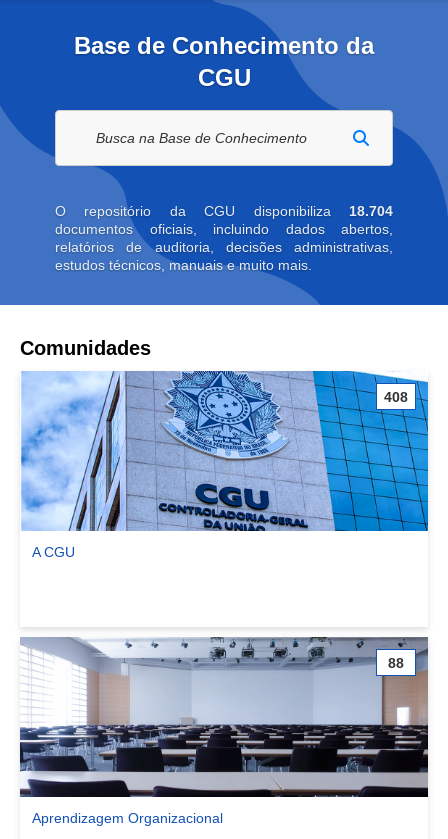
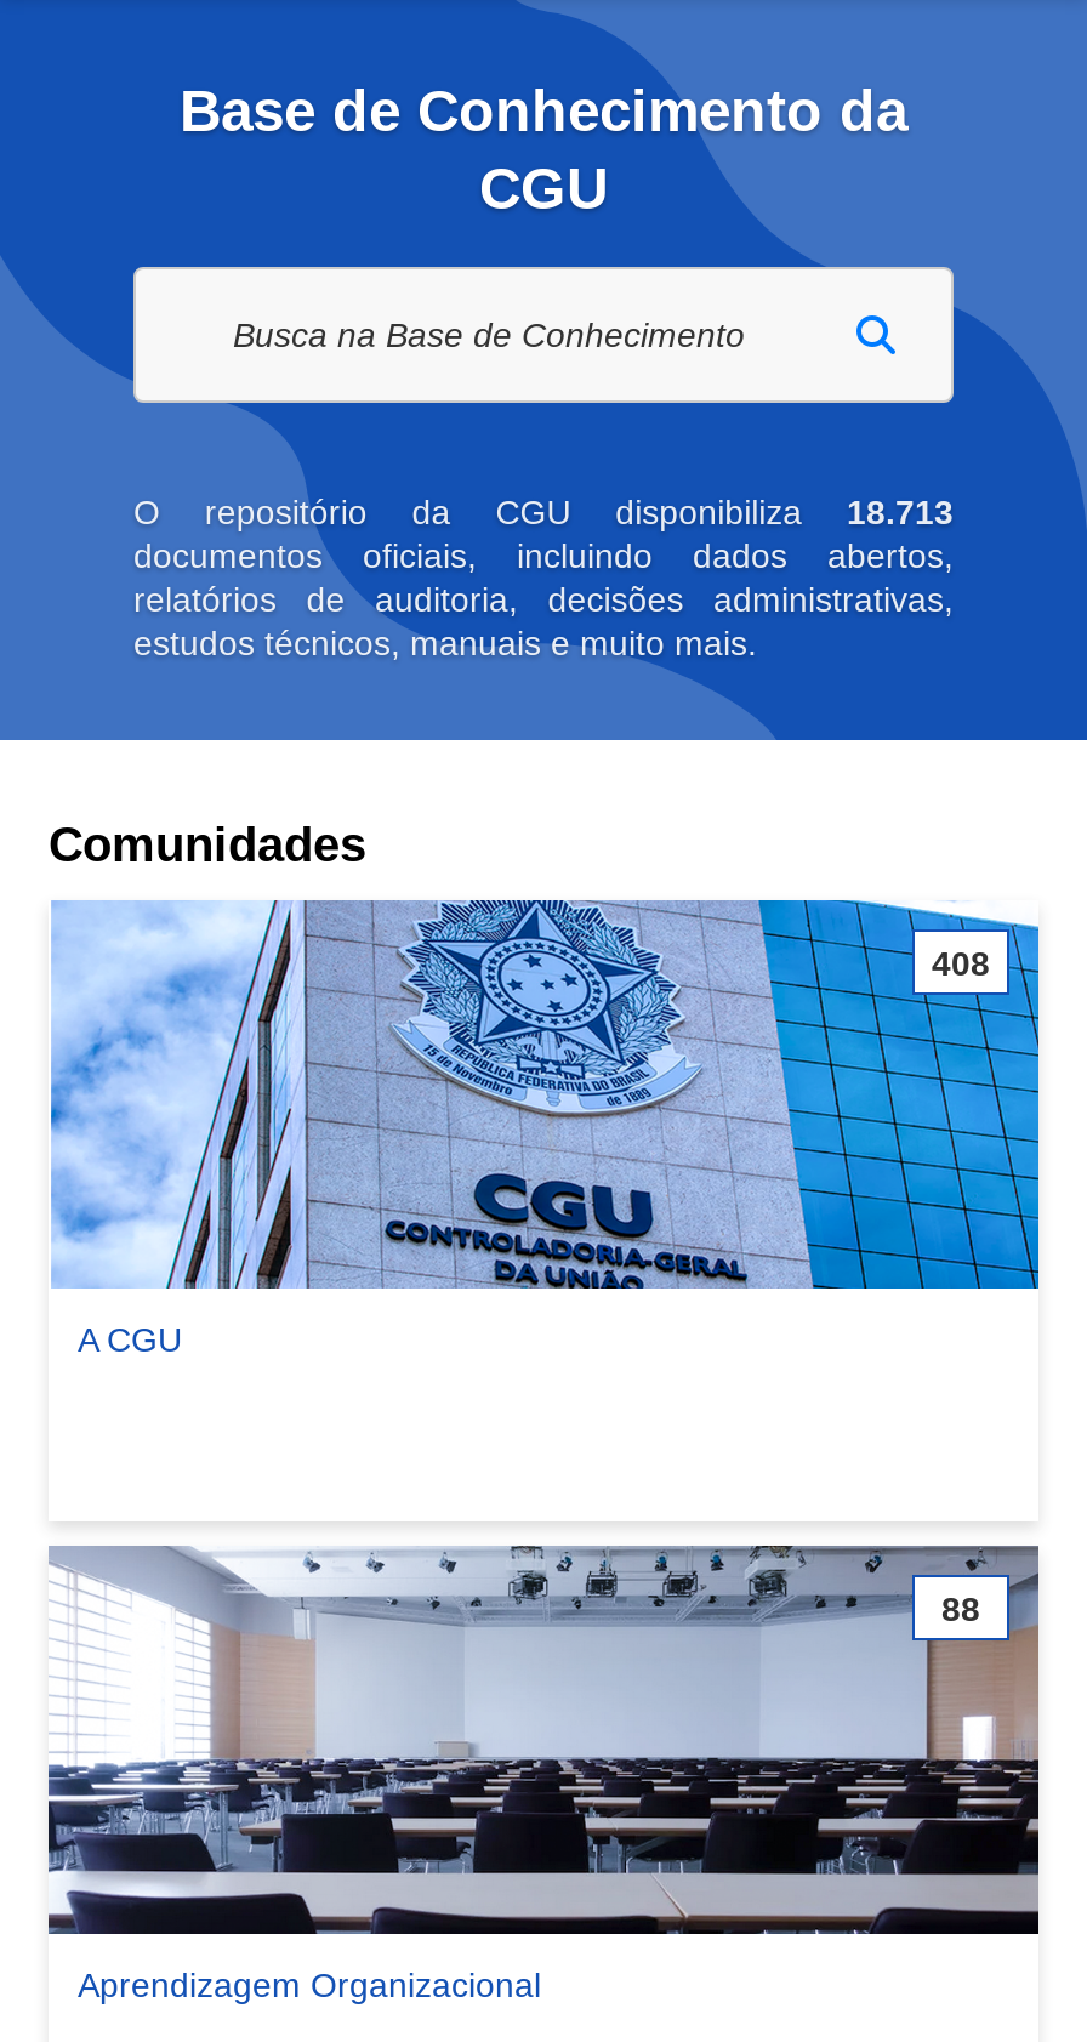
- O repositório da CGU disponibiliza 18.704
+ O repositório da CGU disponibiliza 18.713
